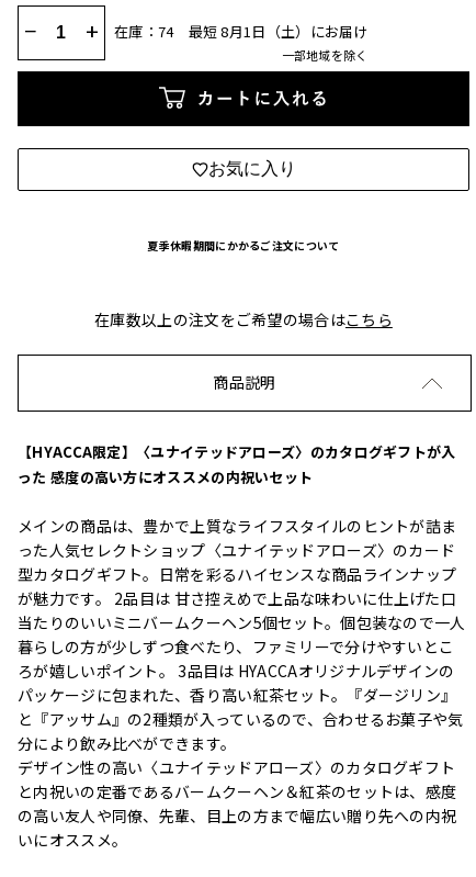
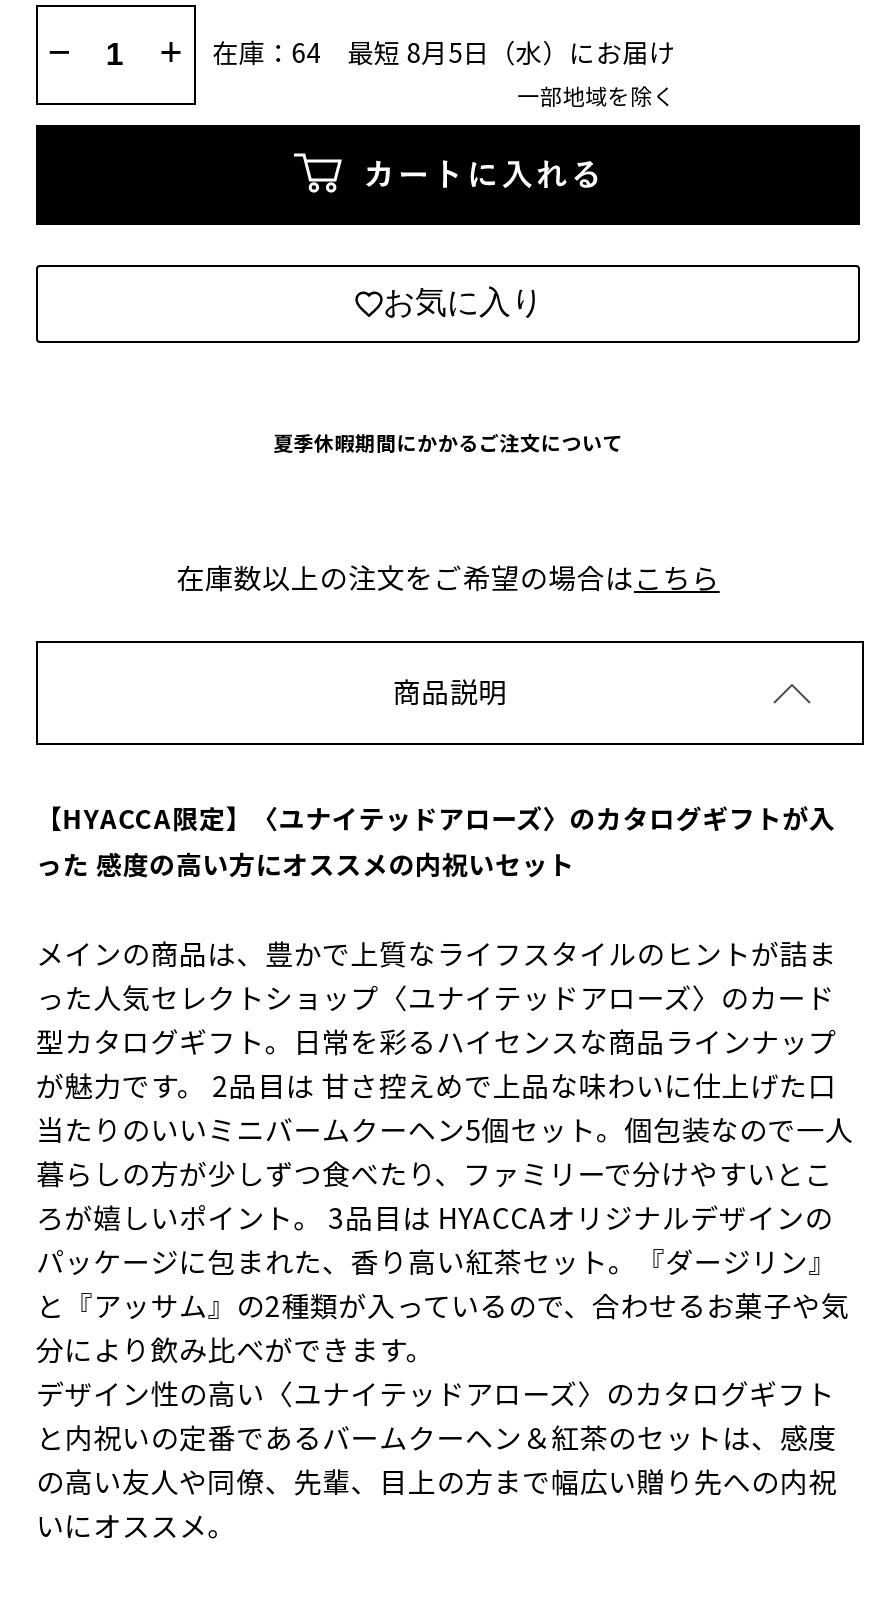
- 在庫：74
+ 在庫：64

- 最短 8月1日（土）にお届け
+ 最短 8月5日（水）にお届け
